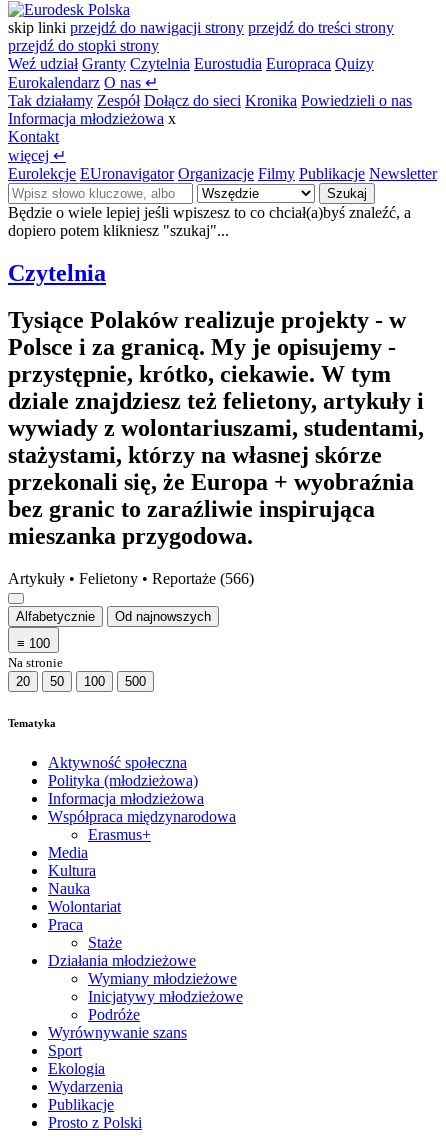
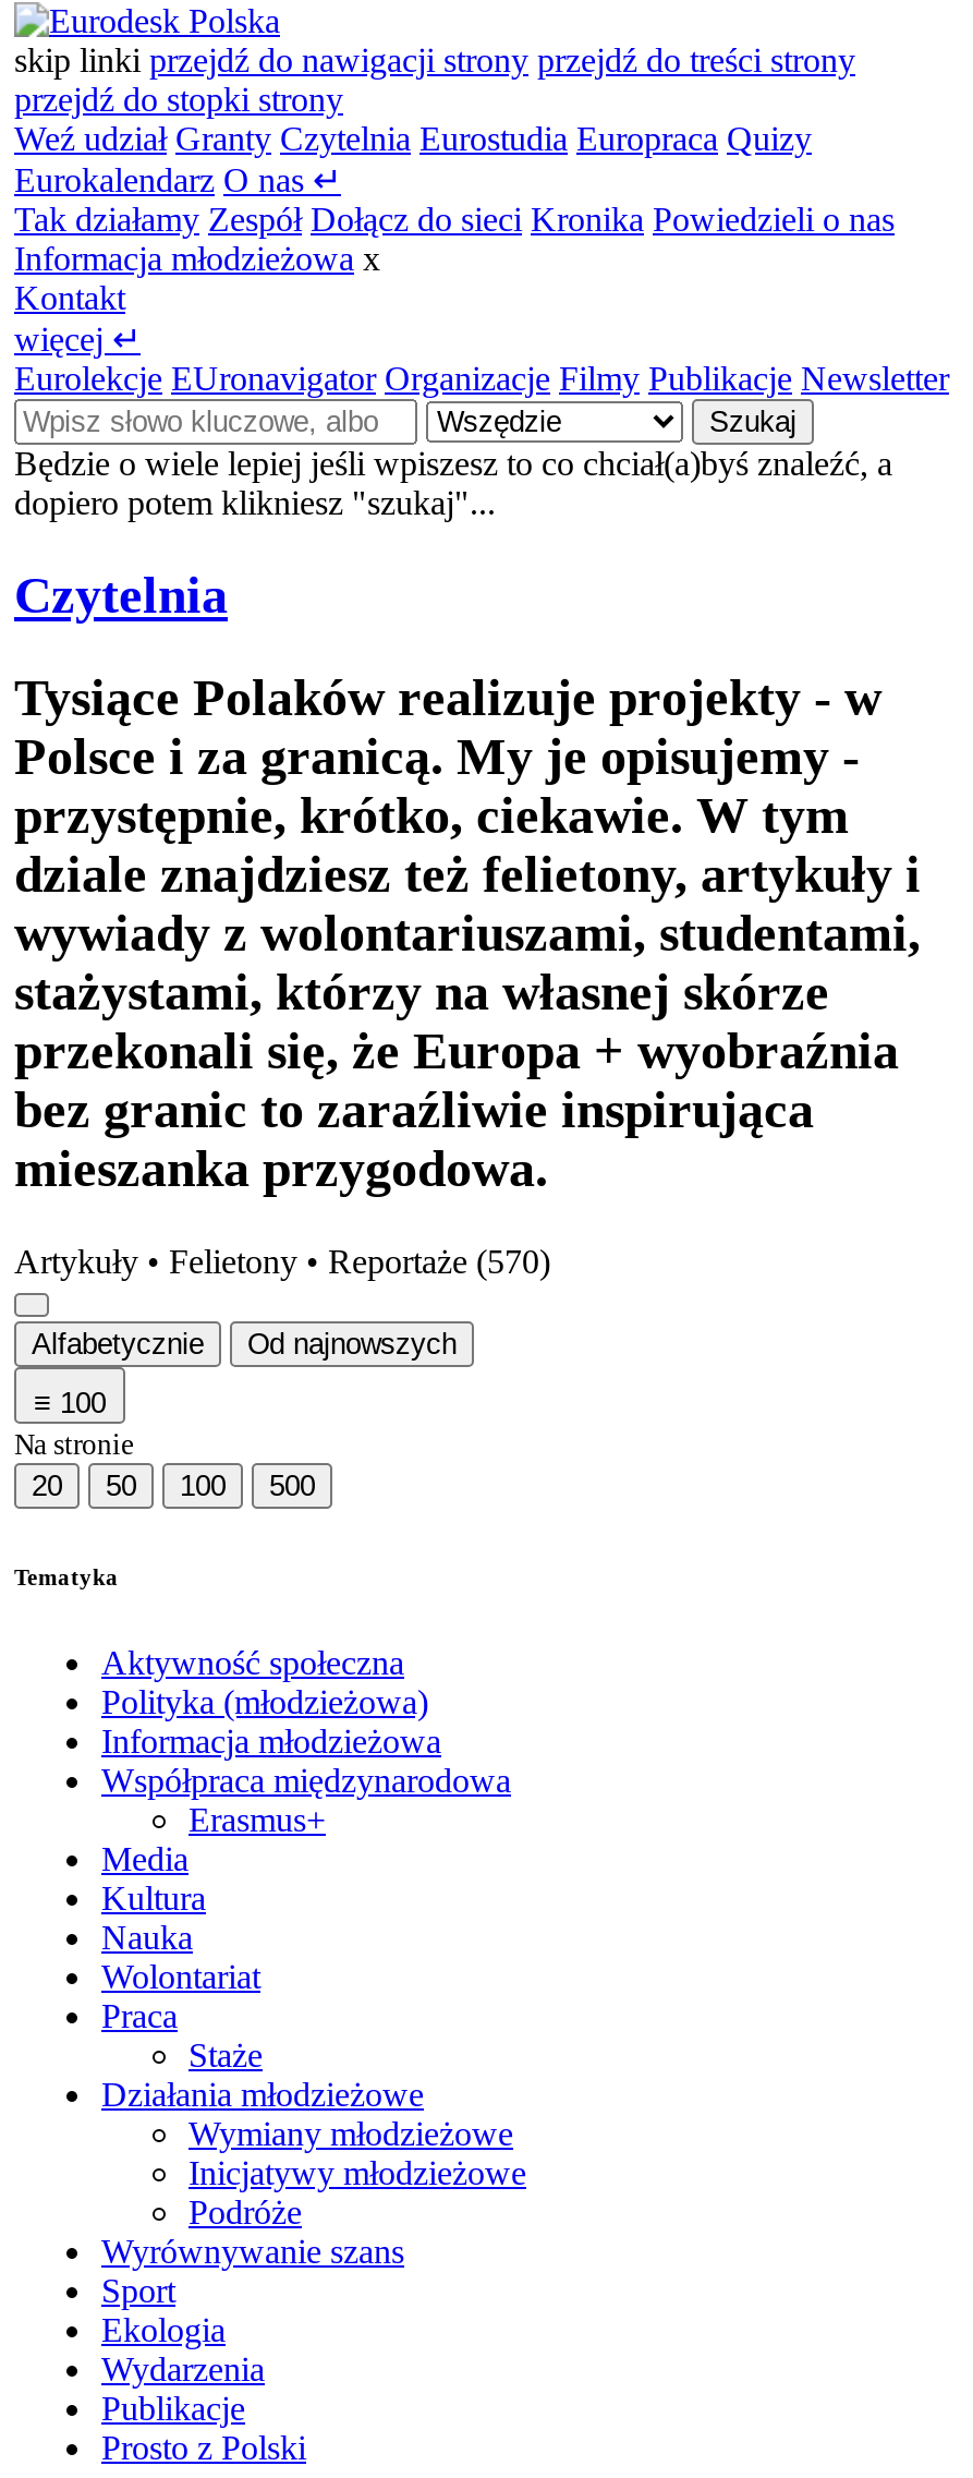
- Artykuły • Felietony • Reportaże (566)
+ Artykuły • Felietony • Reportaże (570)
